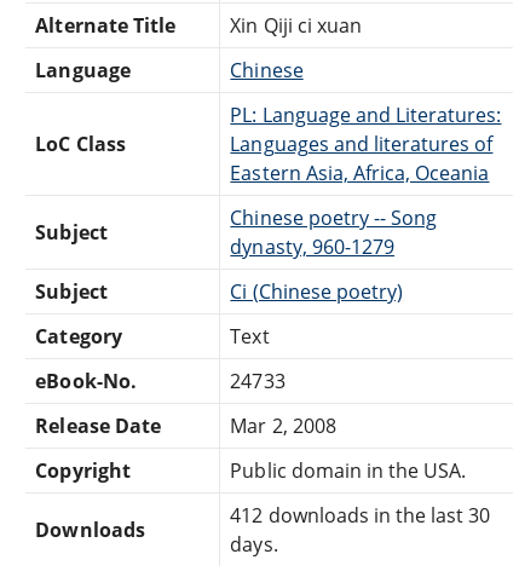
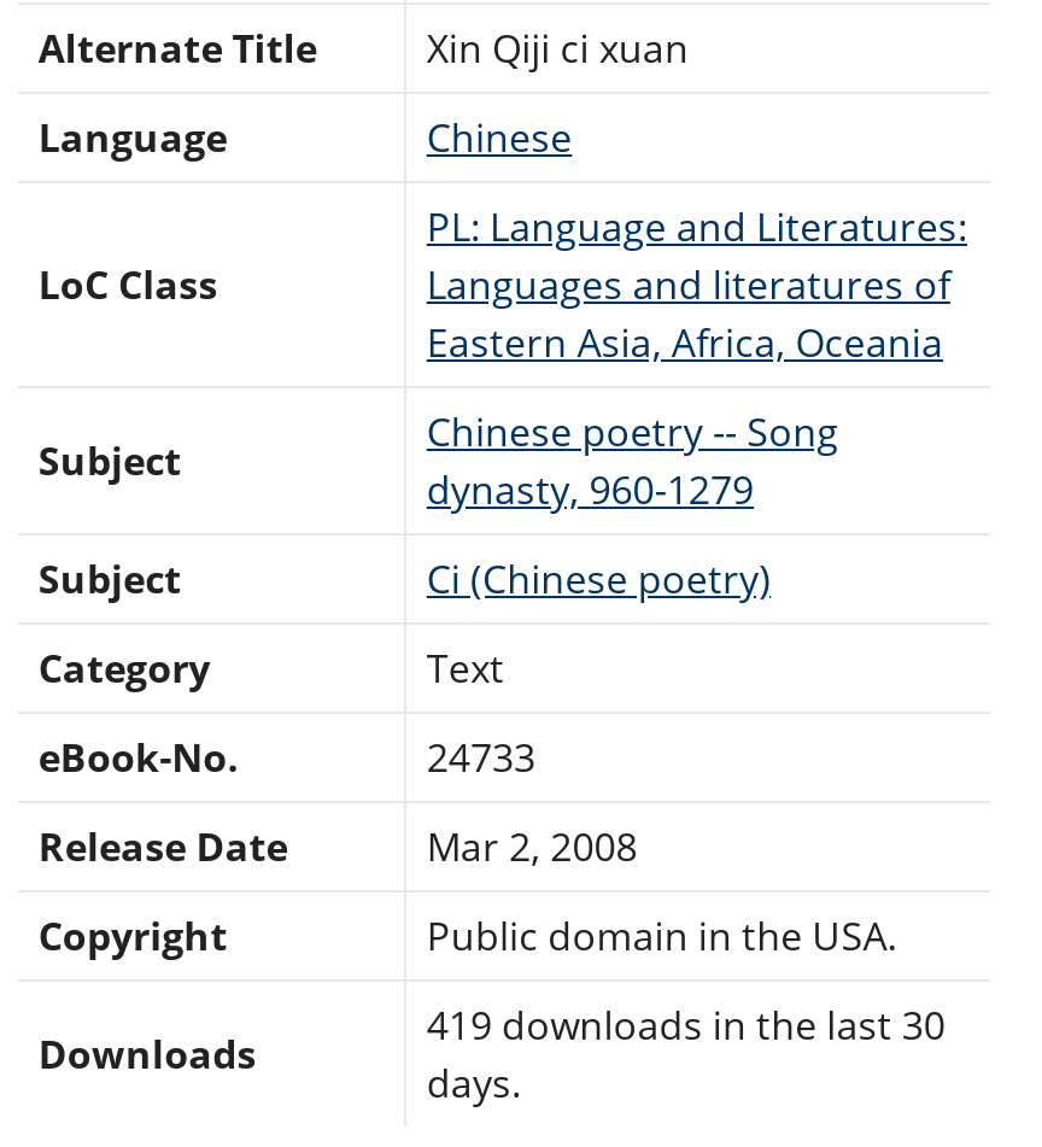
- 412 downloads in the last 30
+ 419 downloads in the last 30
